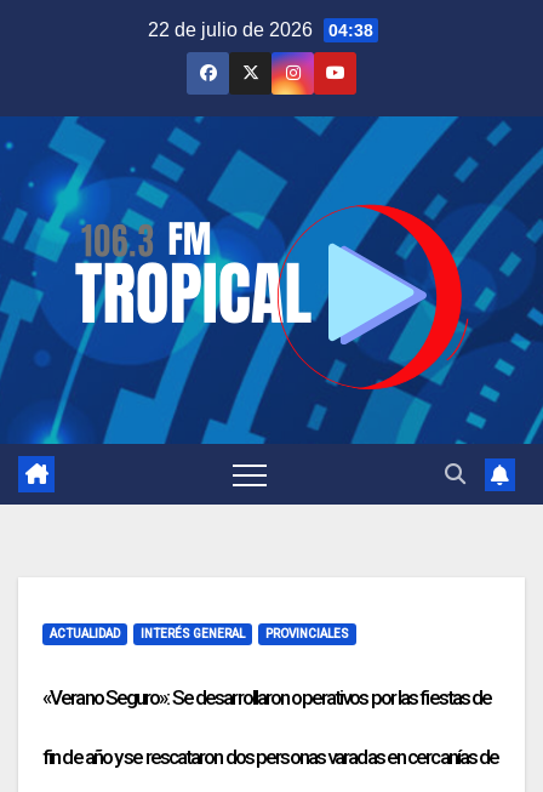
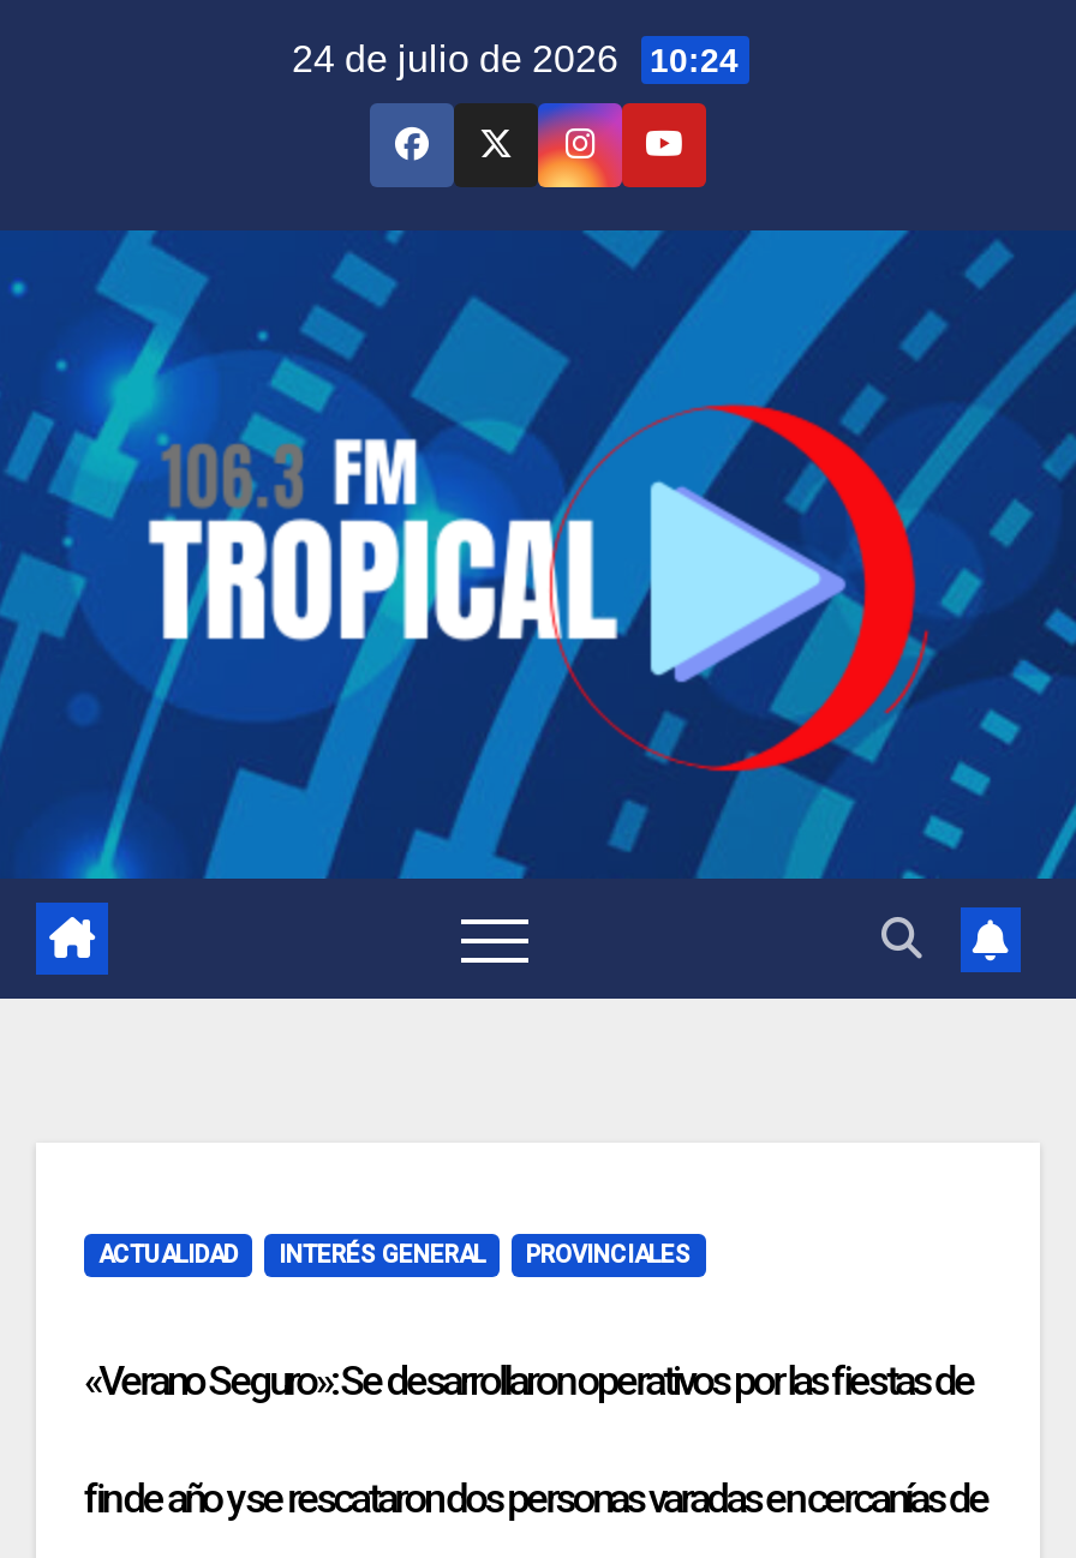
- 22 de julio de 2026 04:38
+ 24 de julio de 2026 10:24
